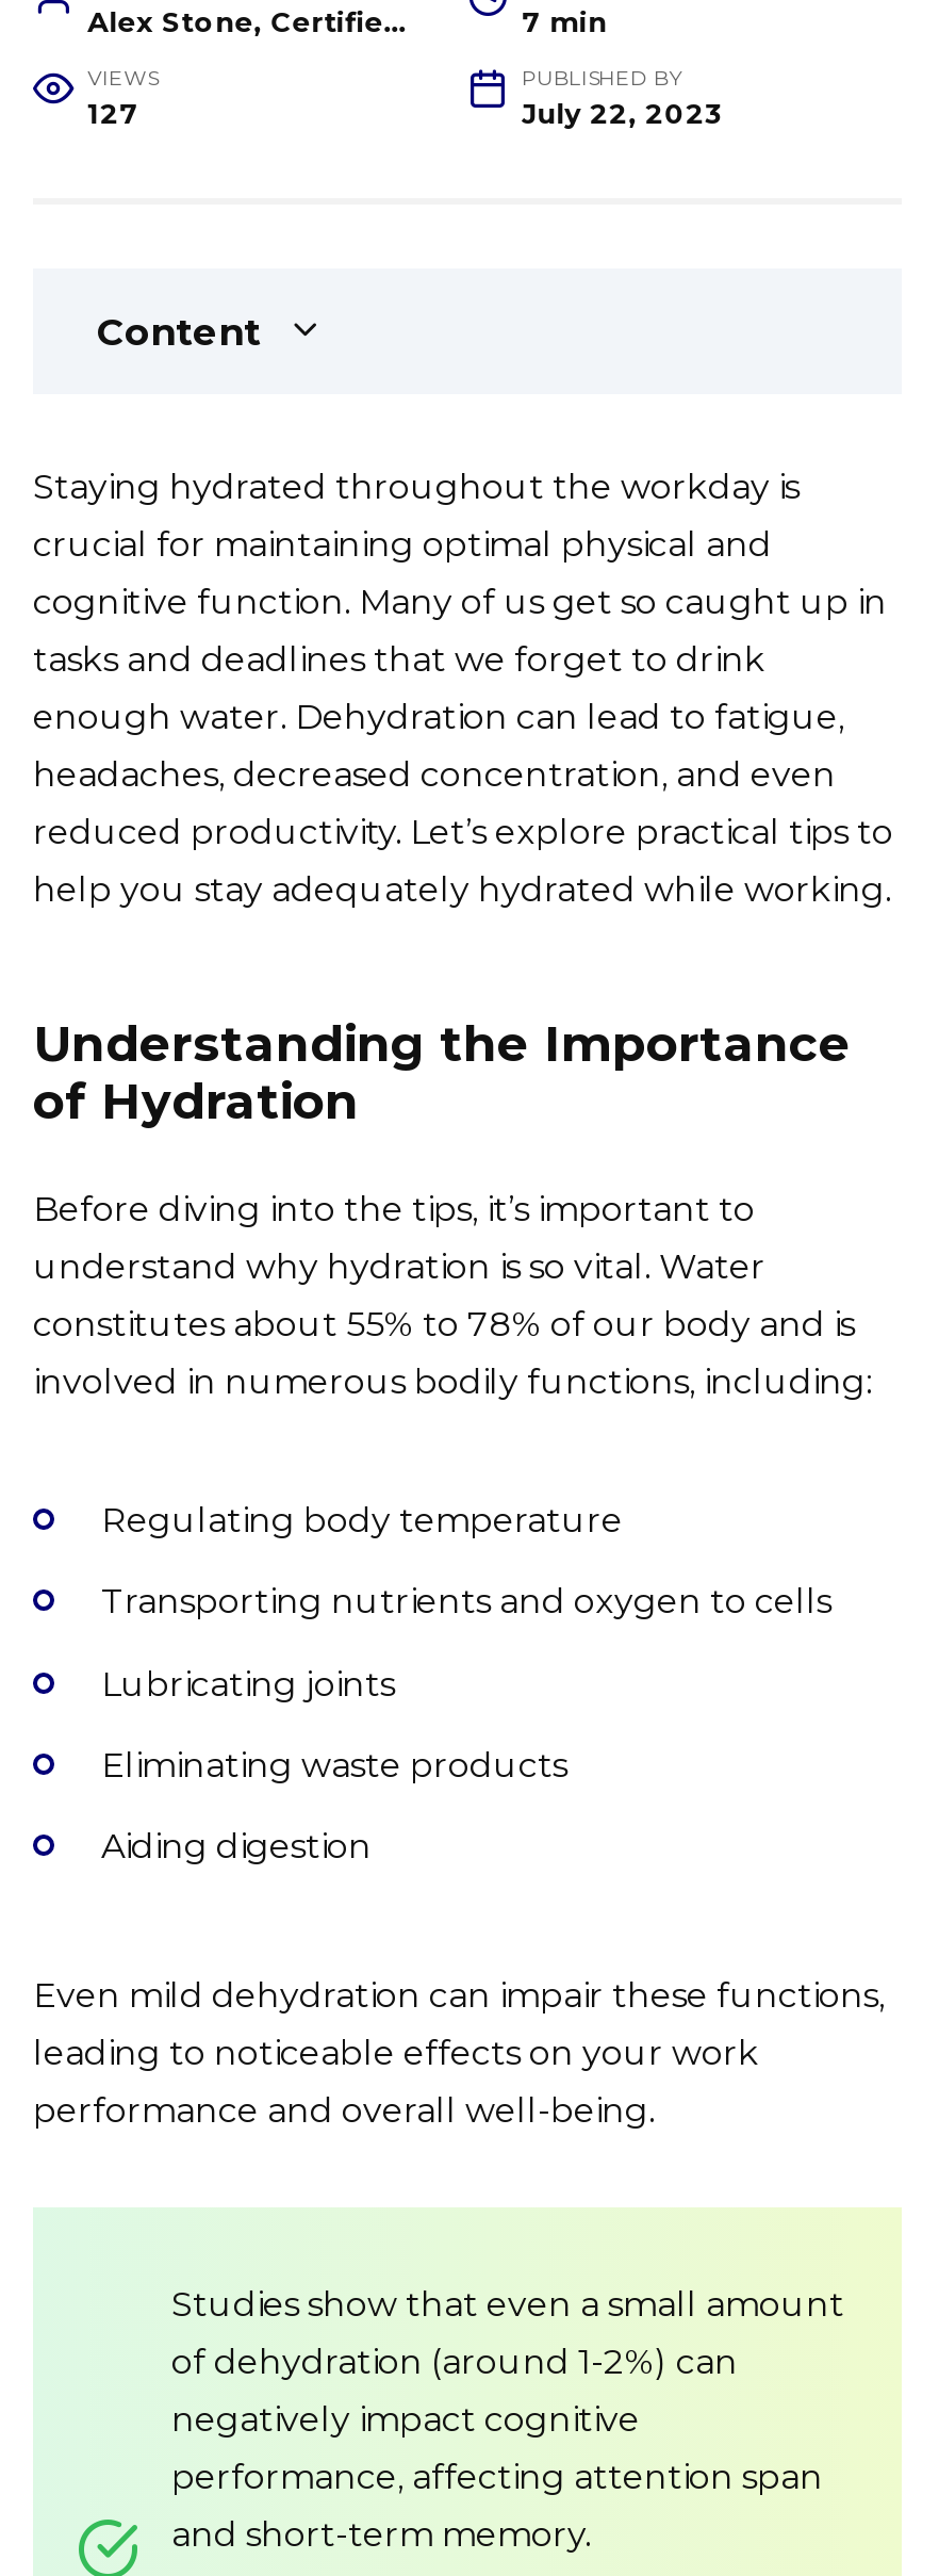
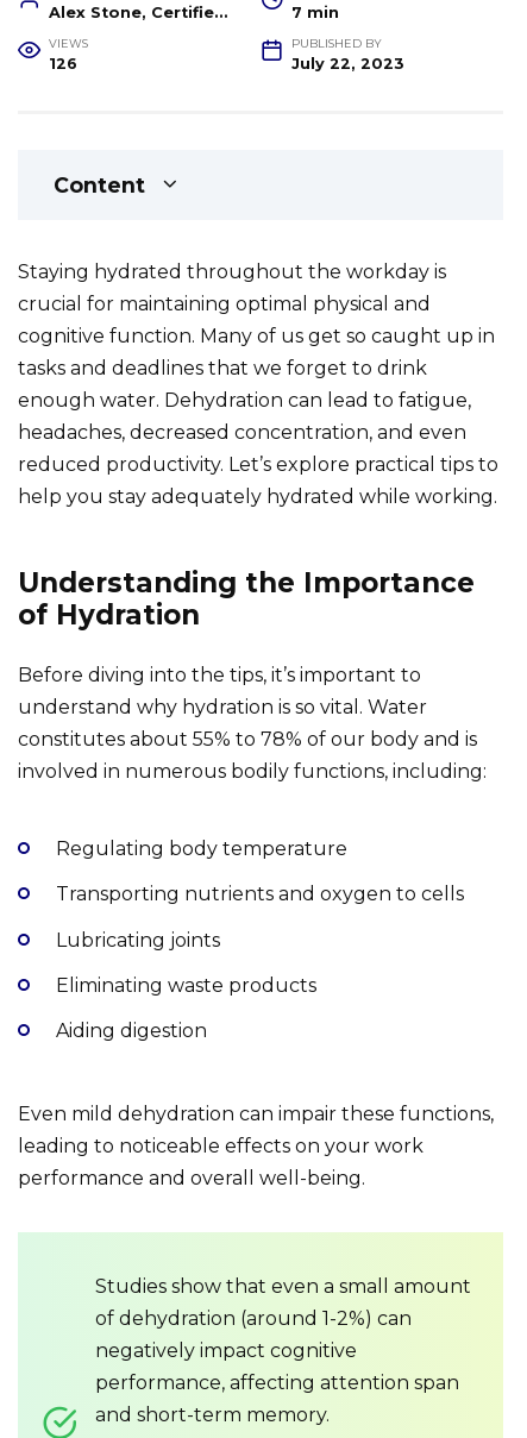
- 127
+ 126
